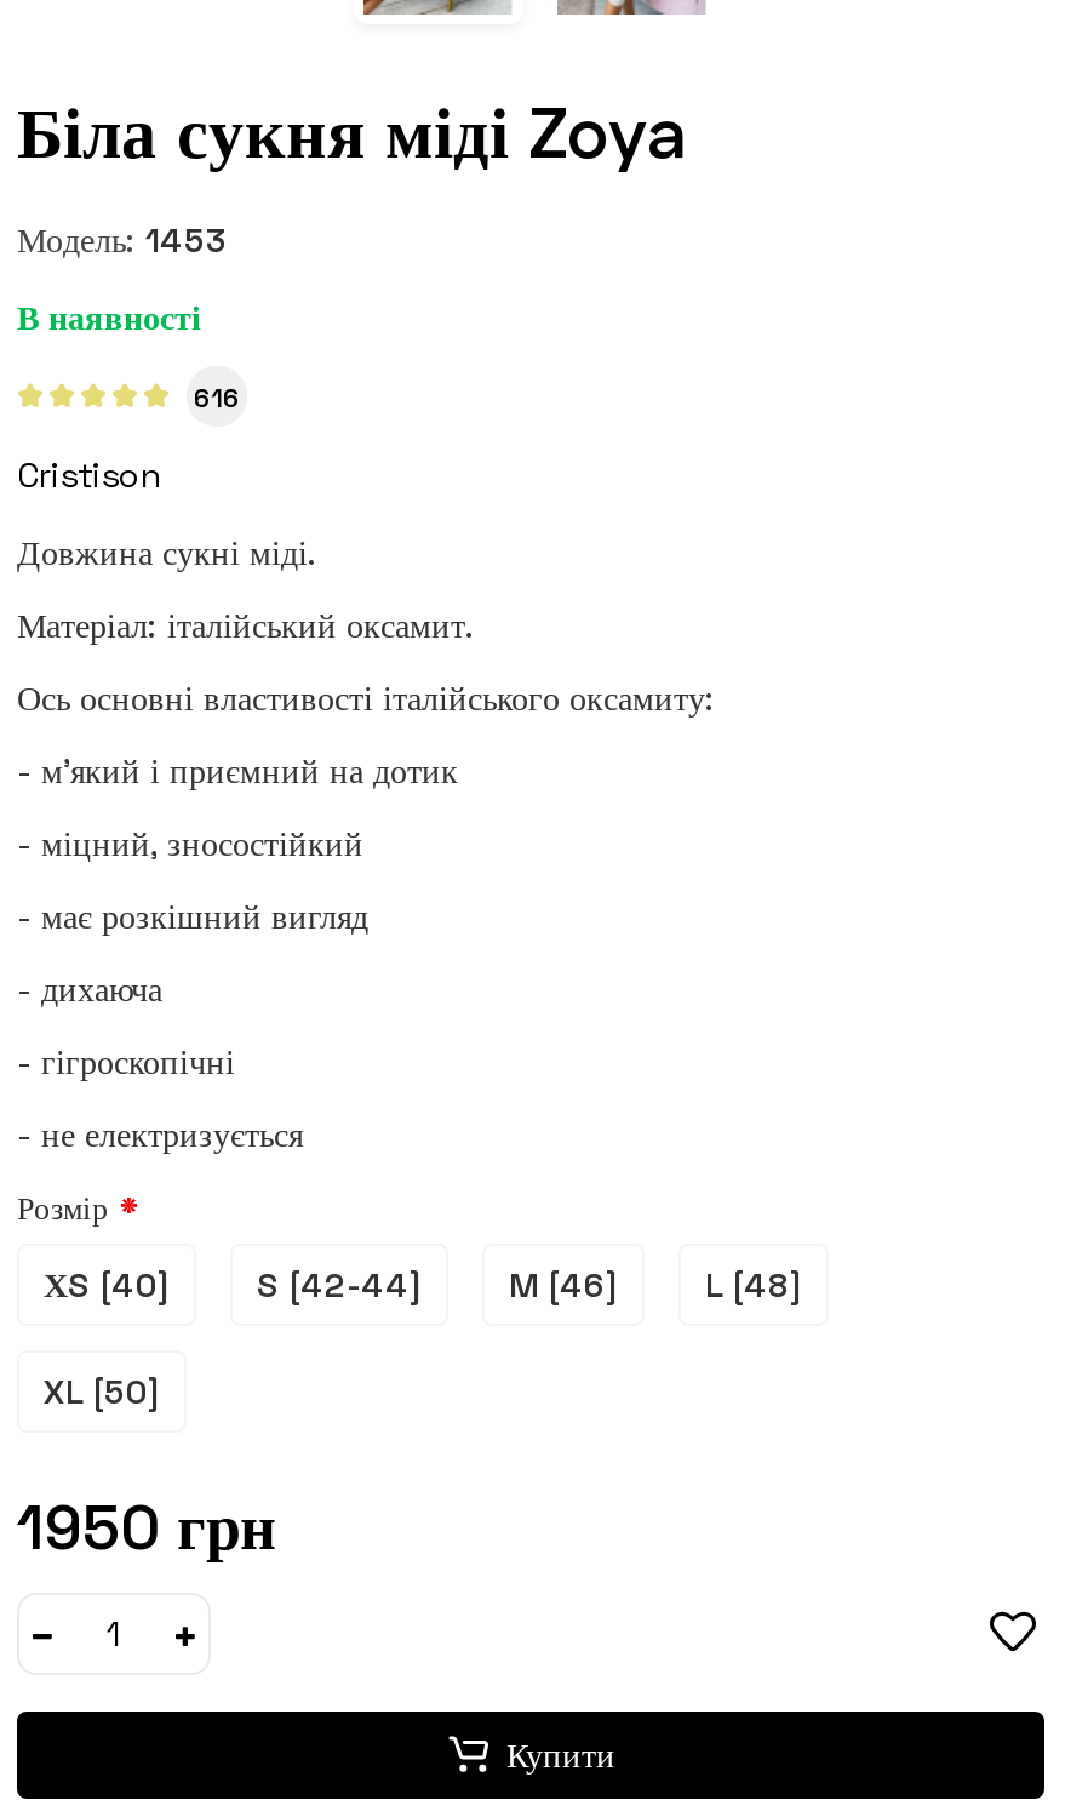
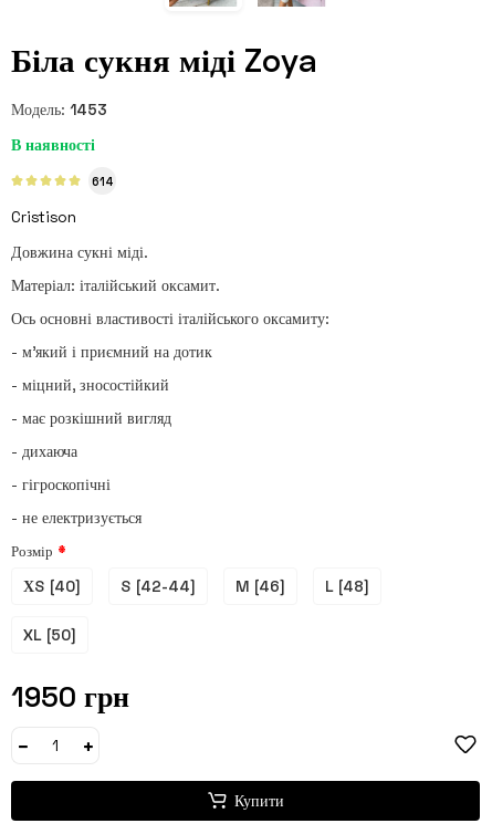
- 616
+ 614
